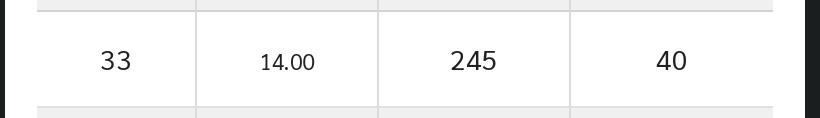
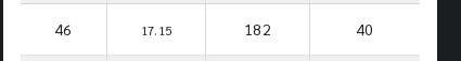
- 33
+ 46

- 14.00
+ 17.15

- 245
+ 182
